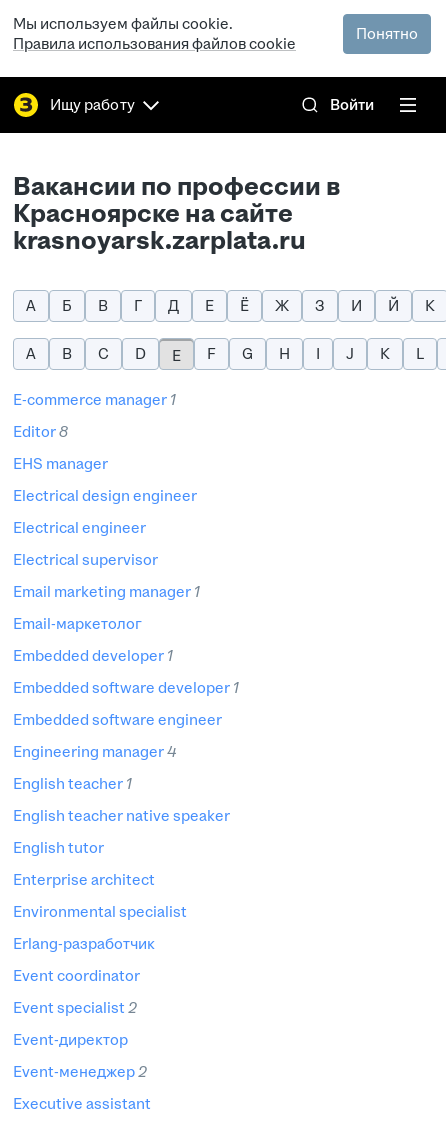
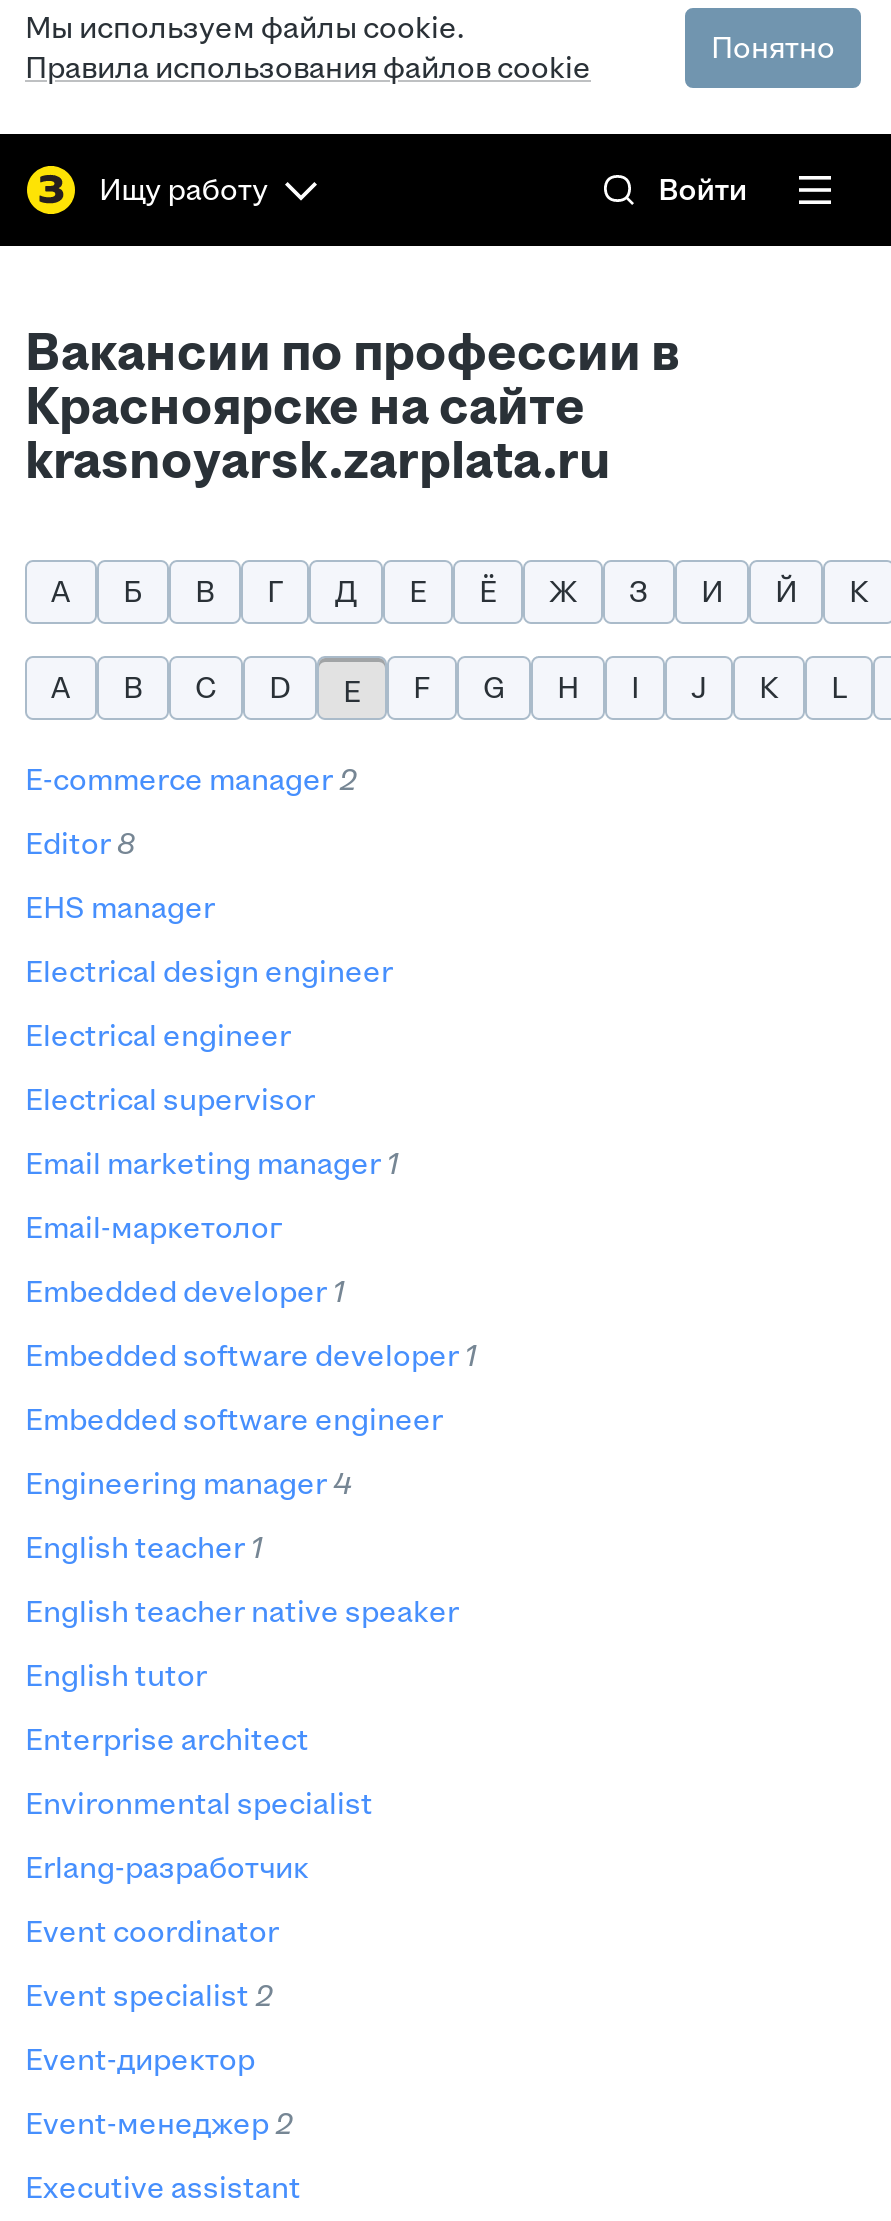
- e-commerce manager 1
+ e-commerce manager 2
